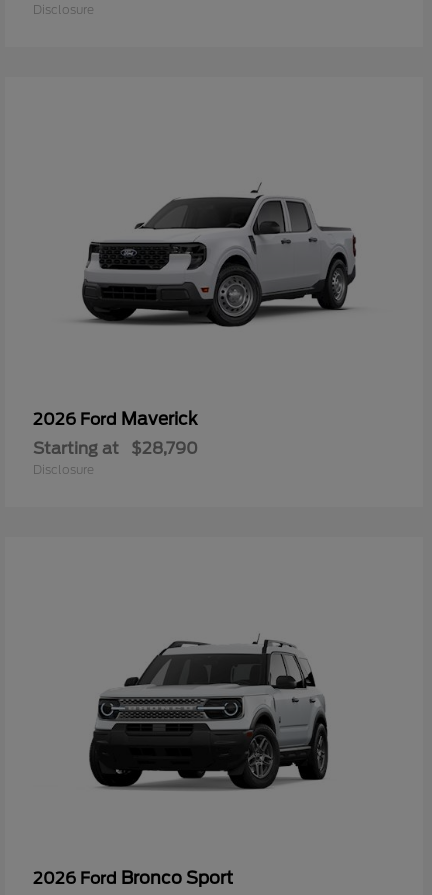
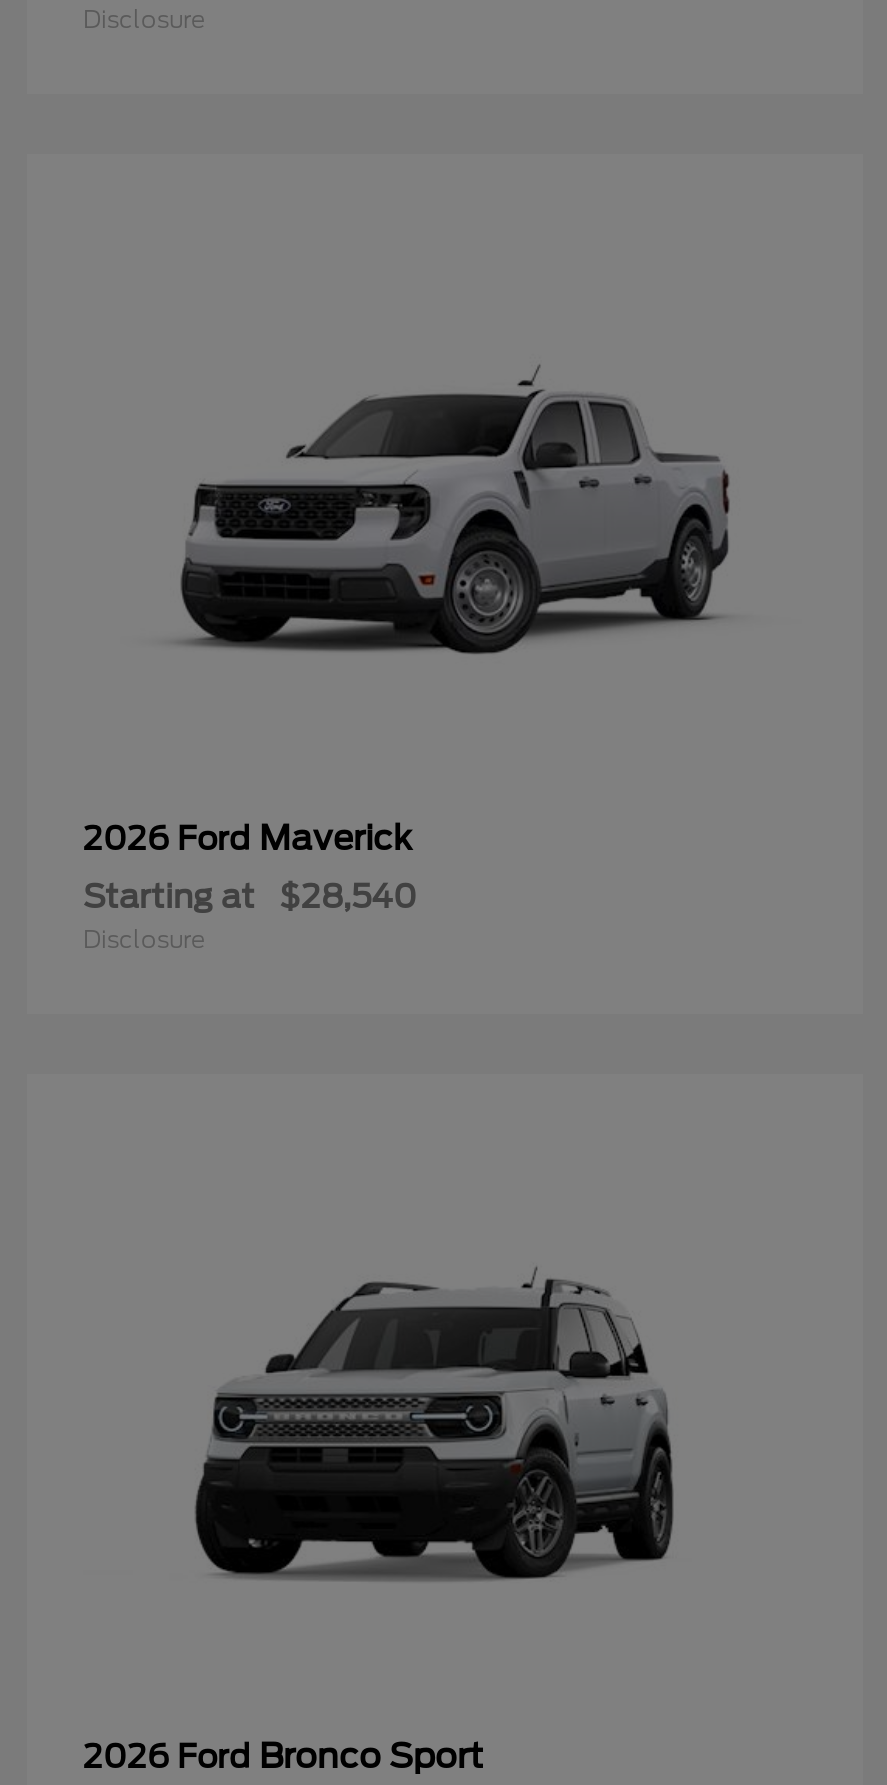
- Starting at $28,790
+ Starting at $28,540
